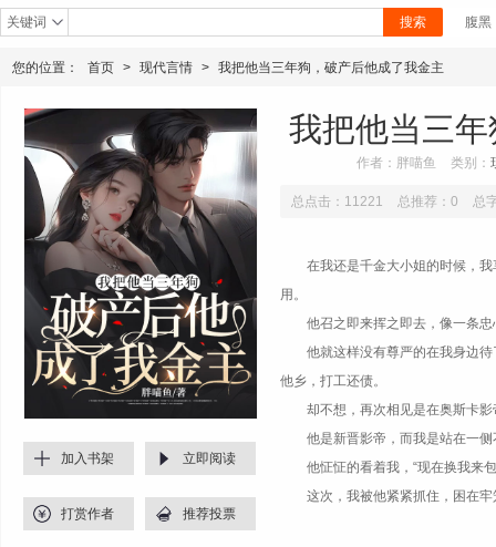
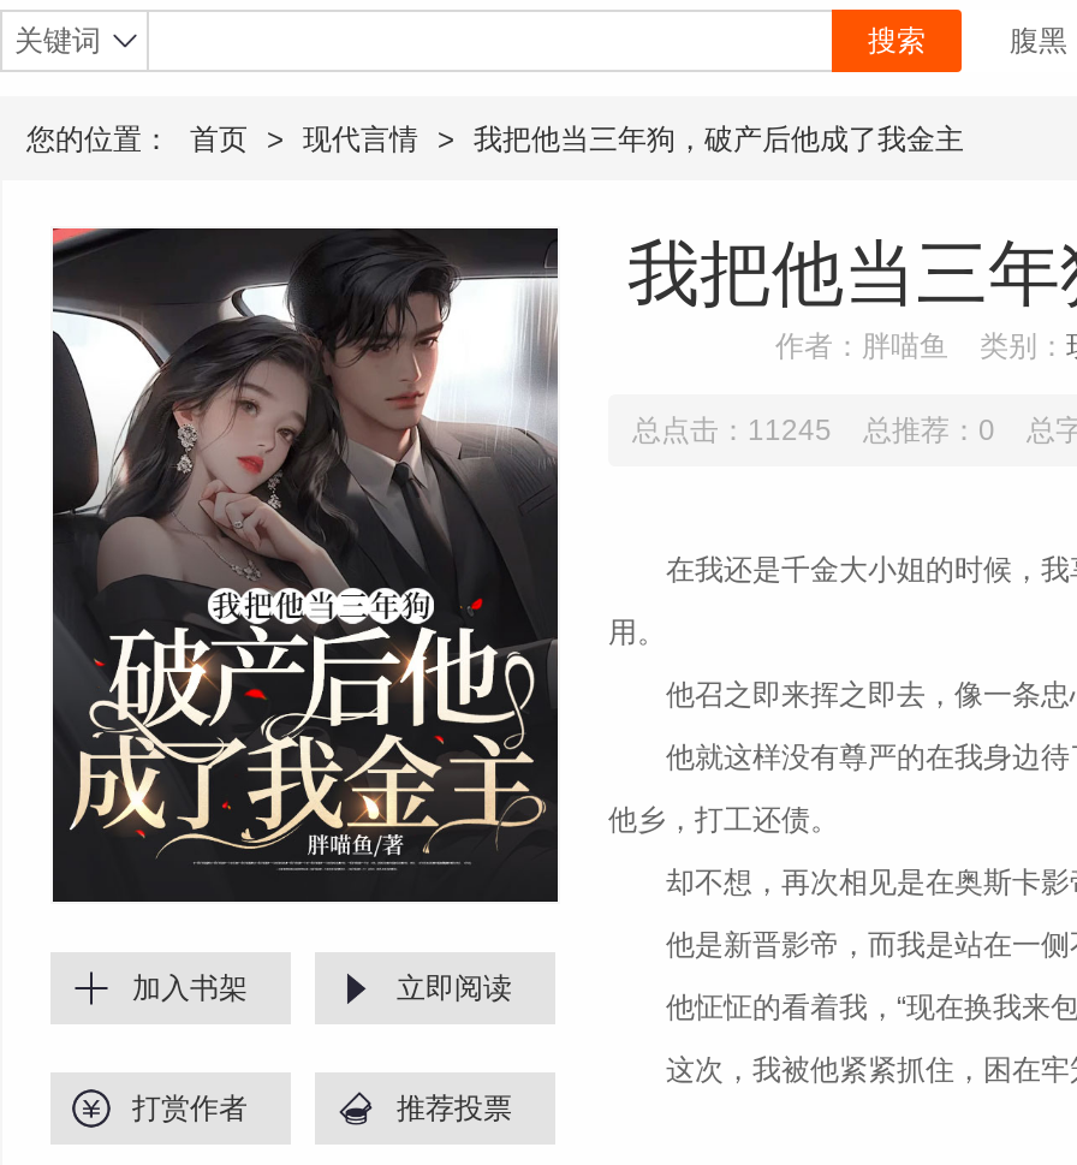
- 总点击：11221
+ 总点击：11245
